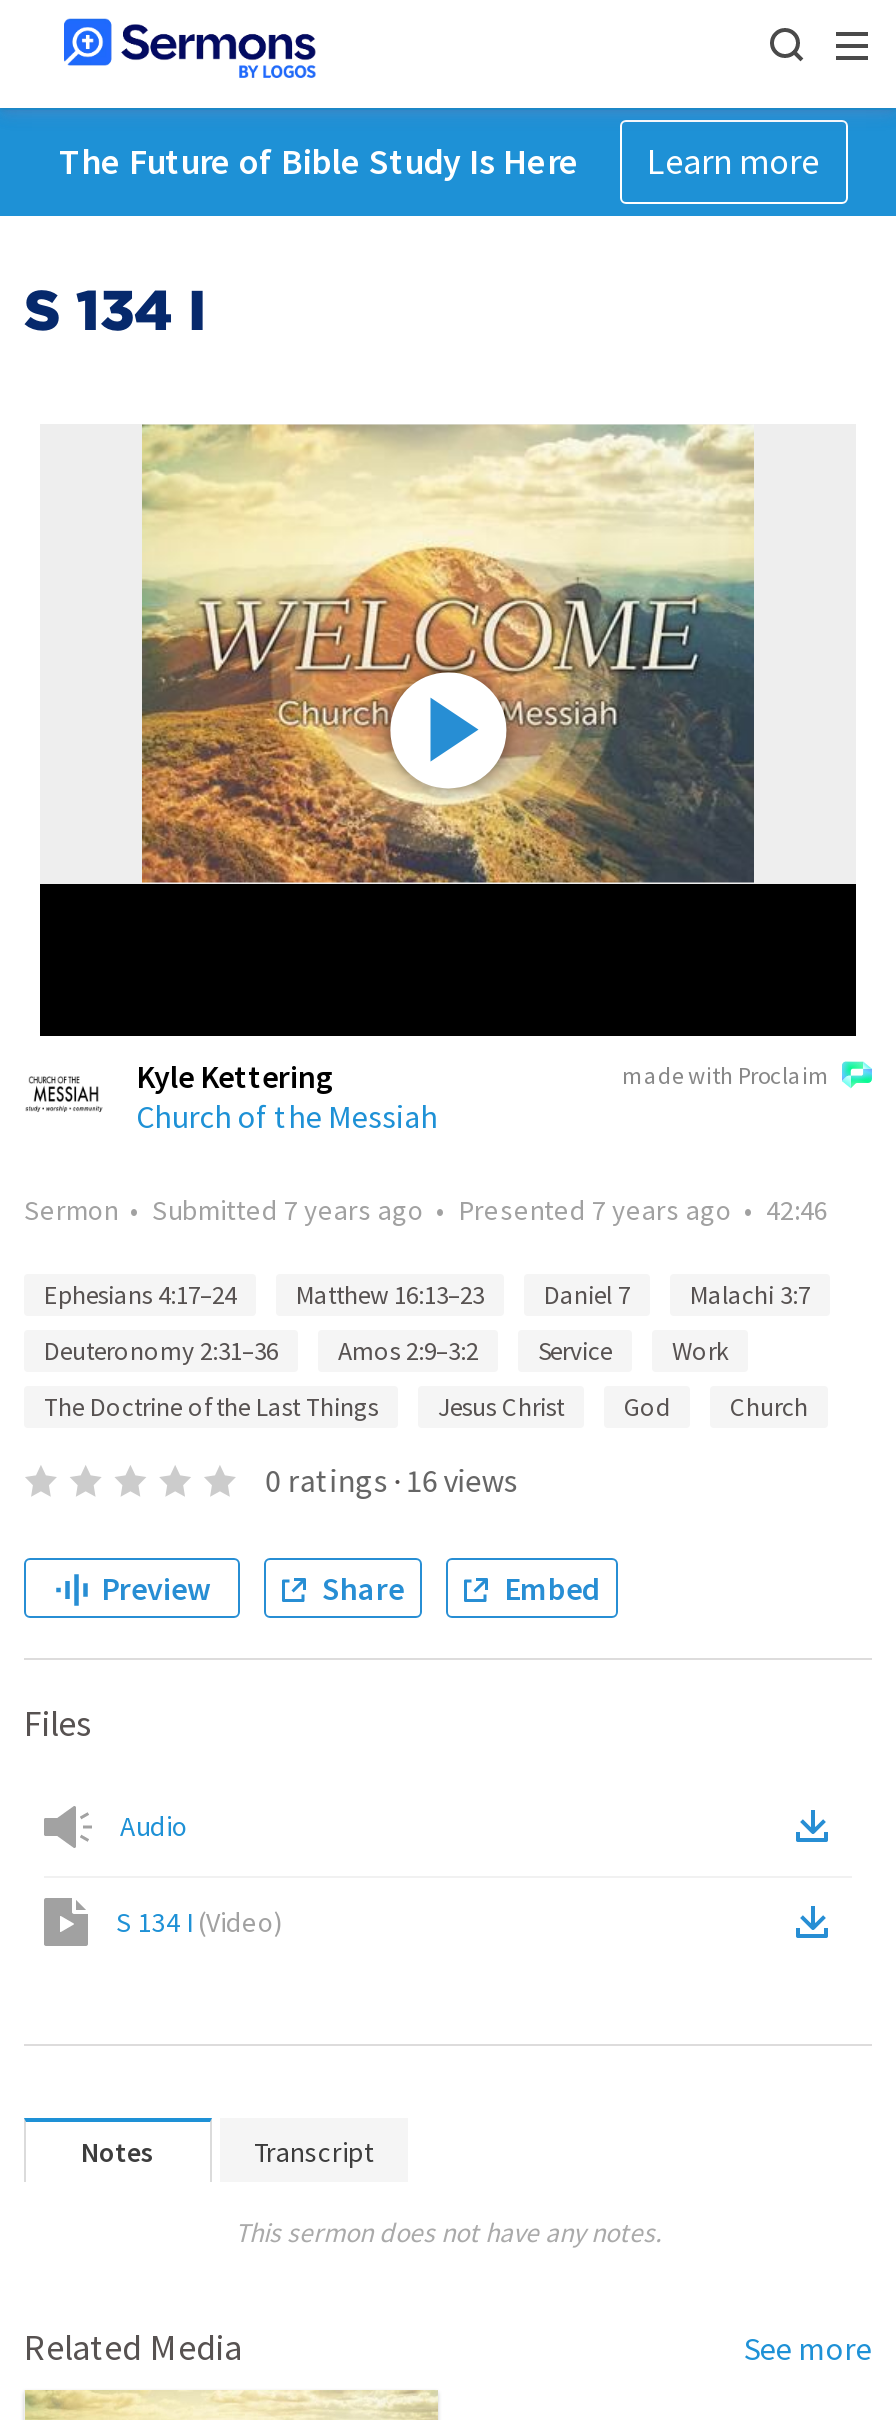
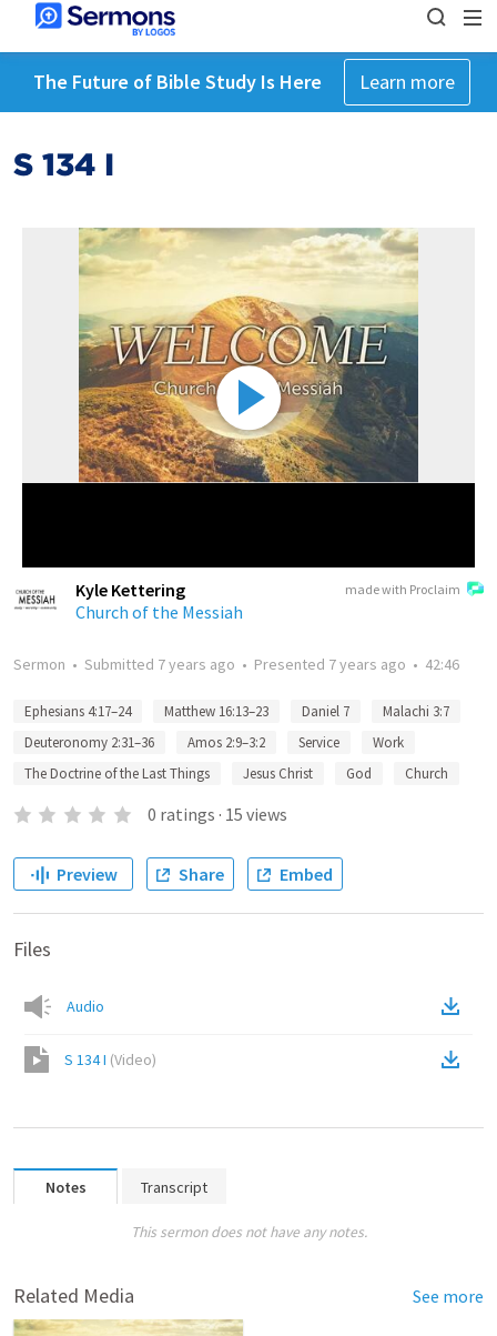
- 0 ratings · 16 views
+ 0 ratings · 15 views
